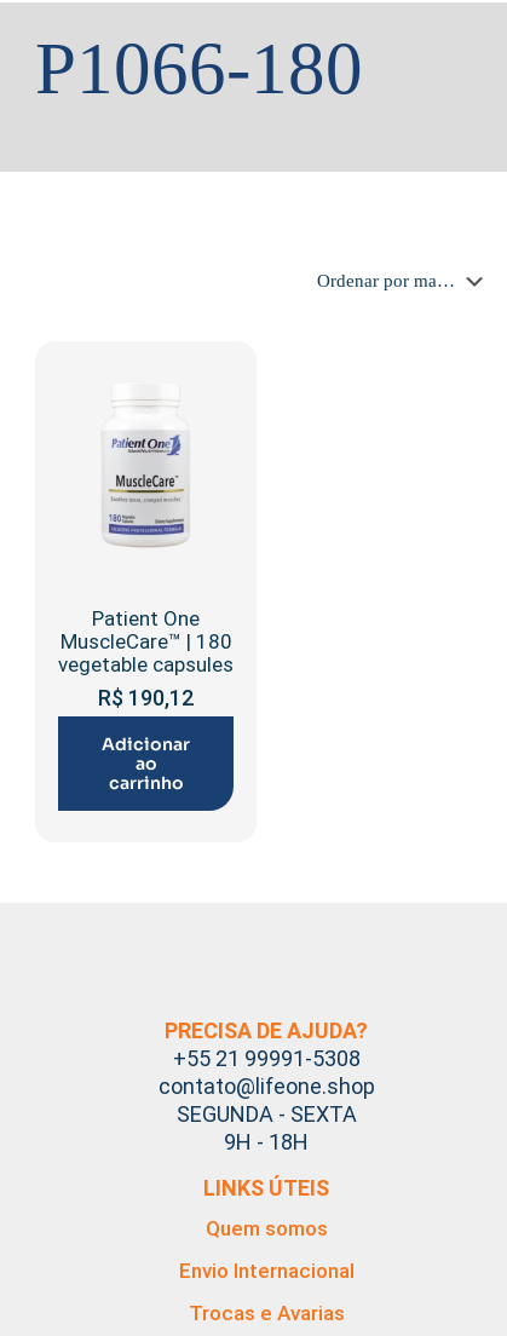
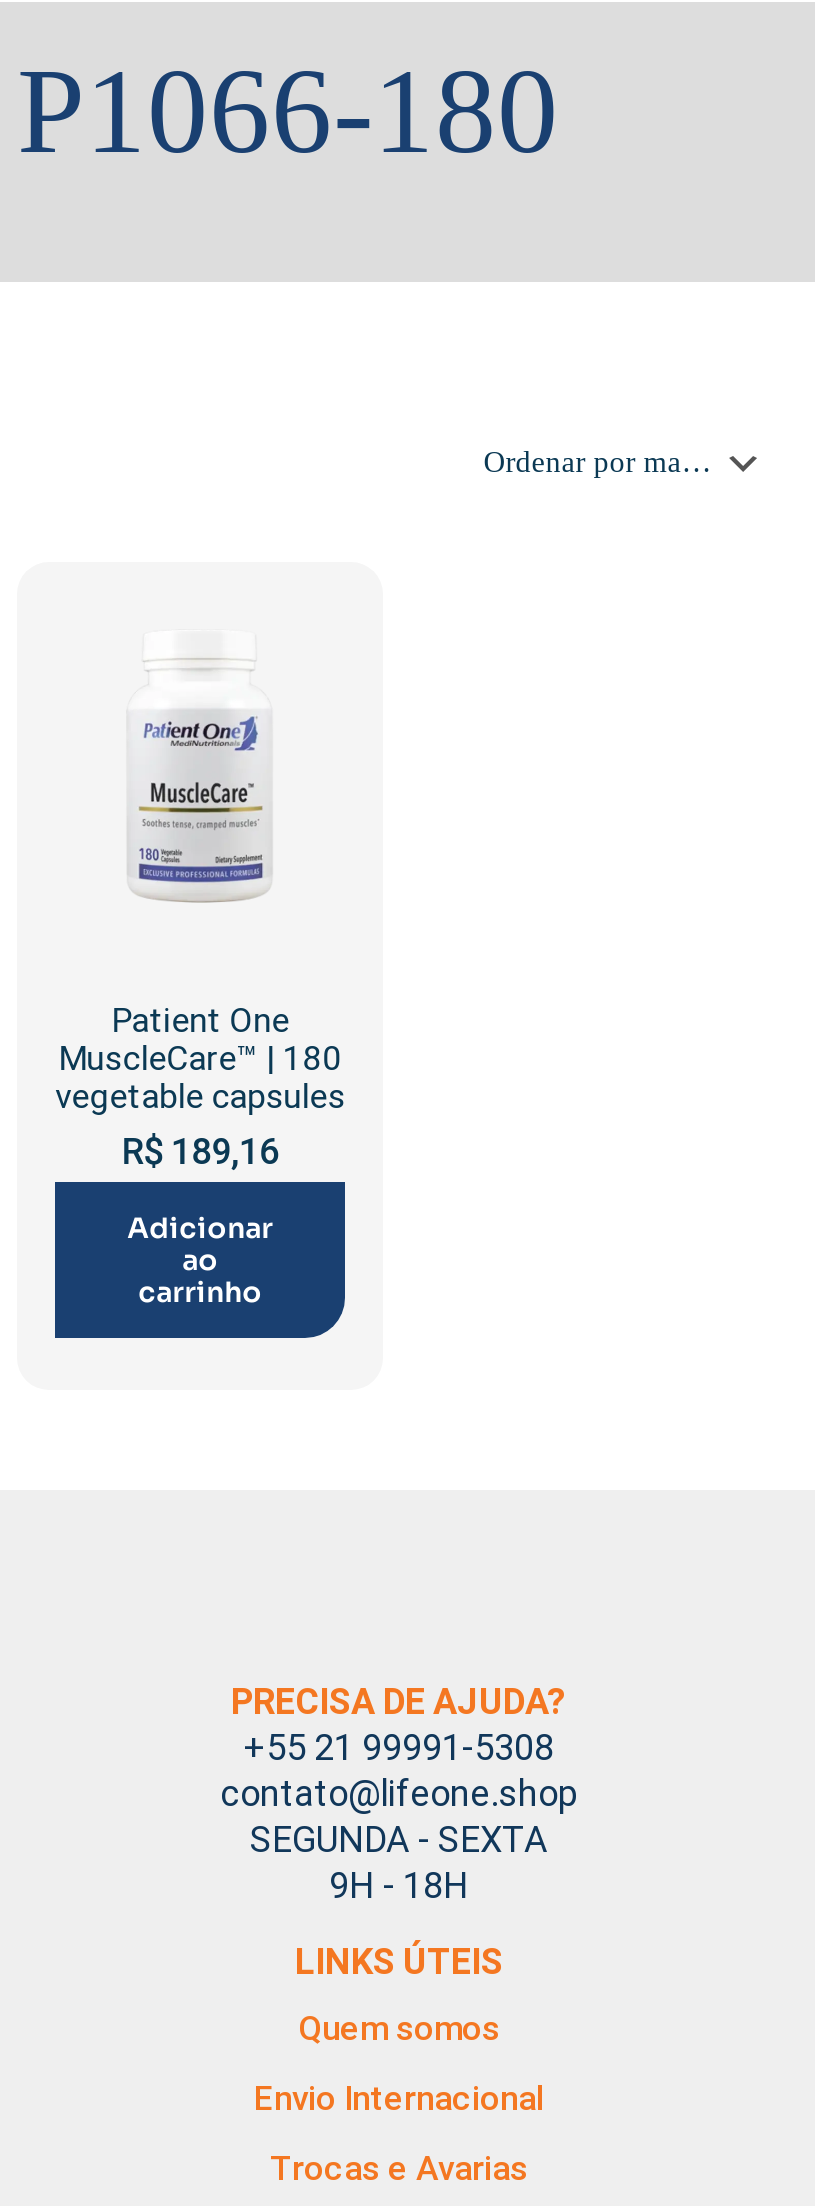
- R$190,12
+ R$189,16
